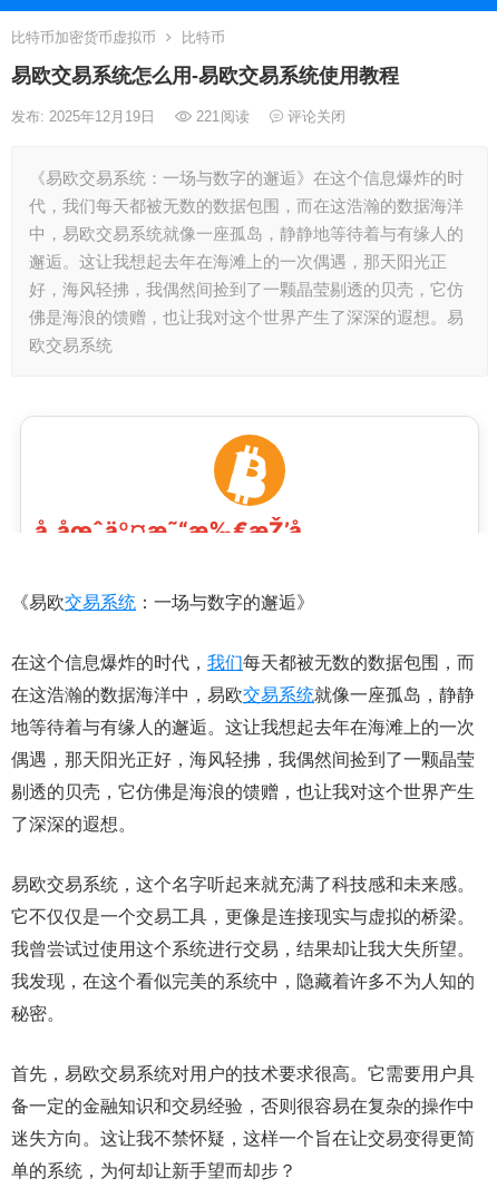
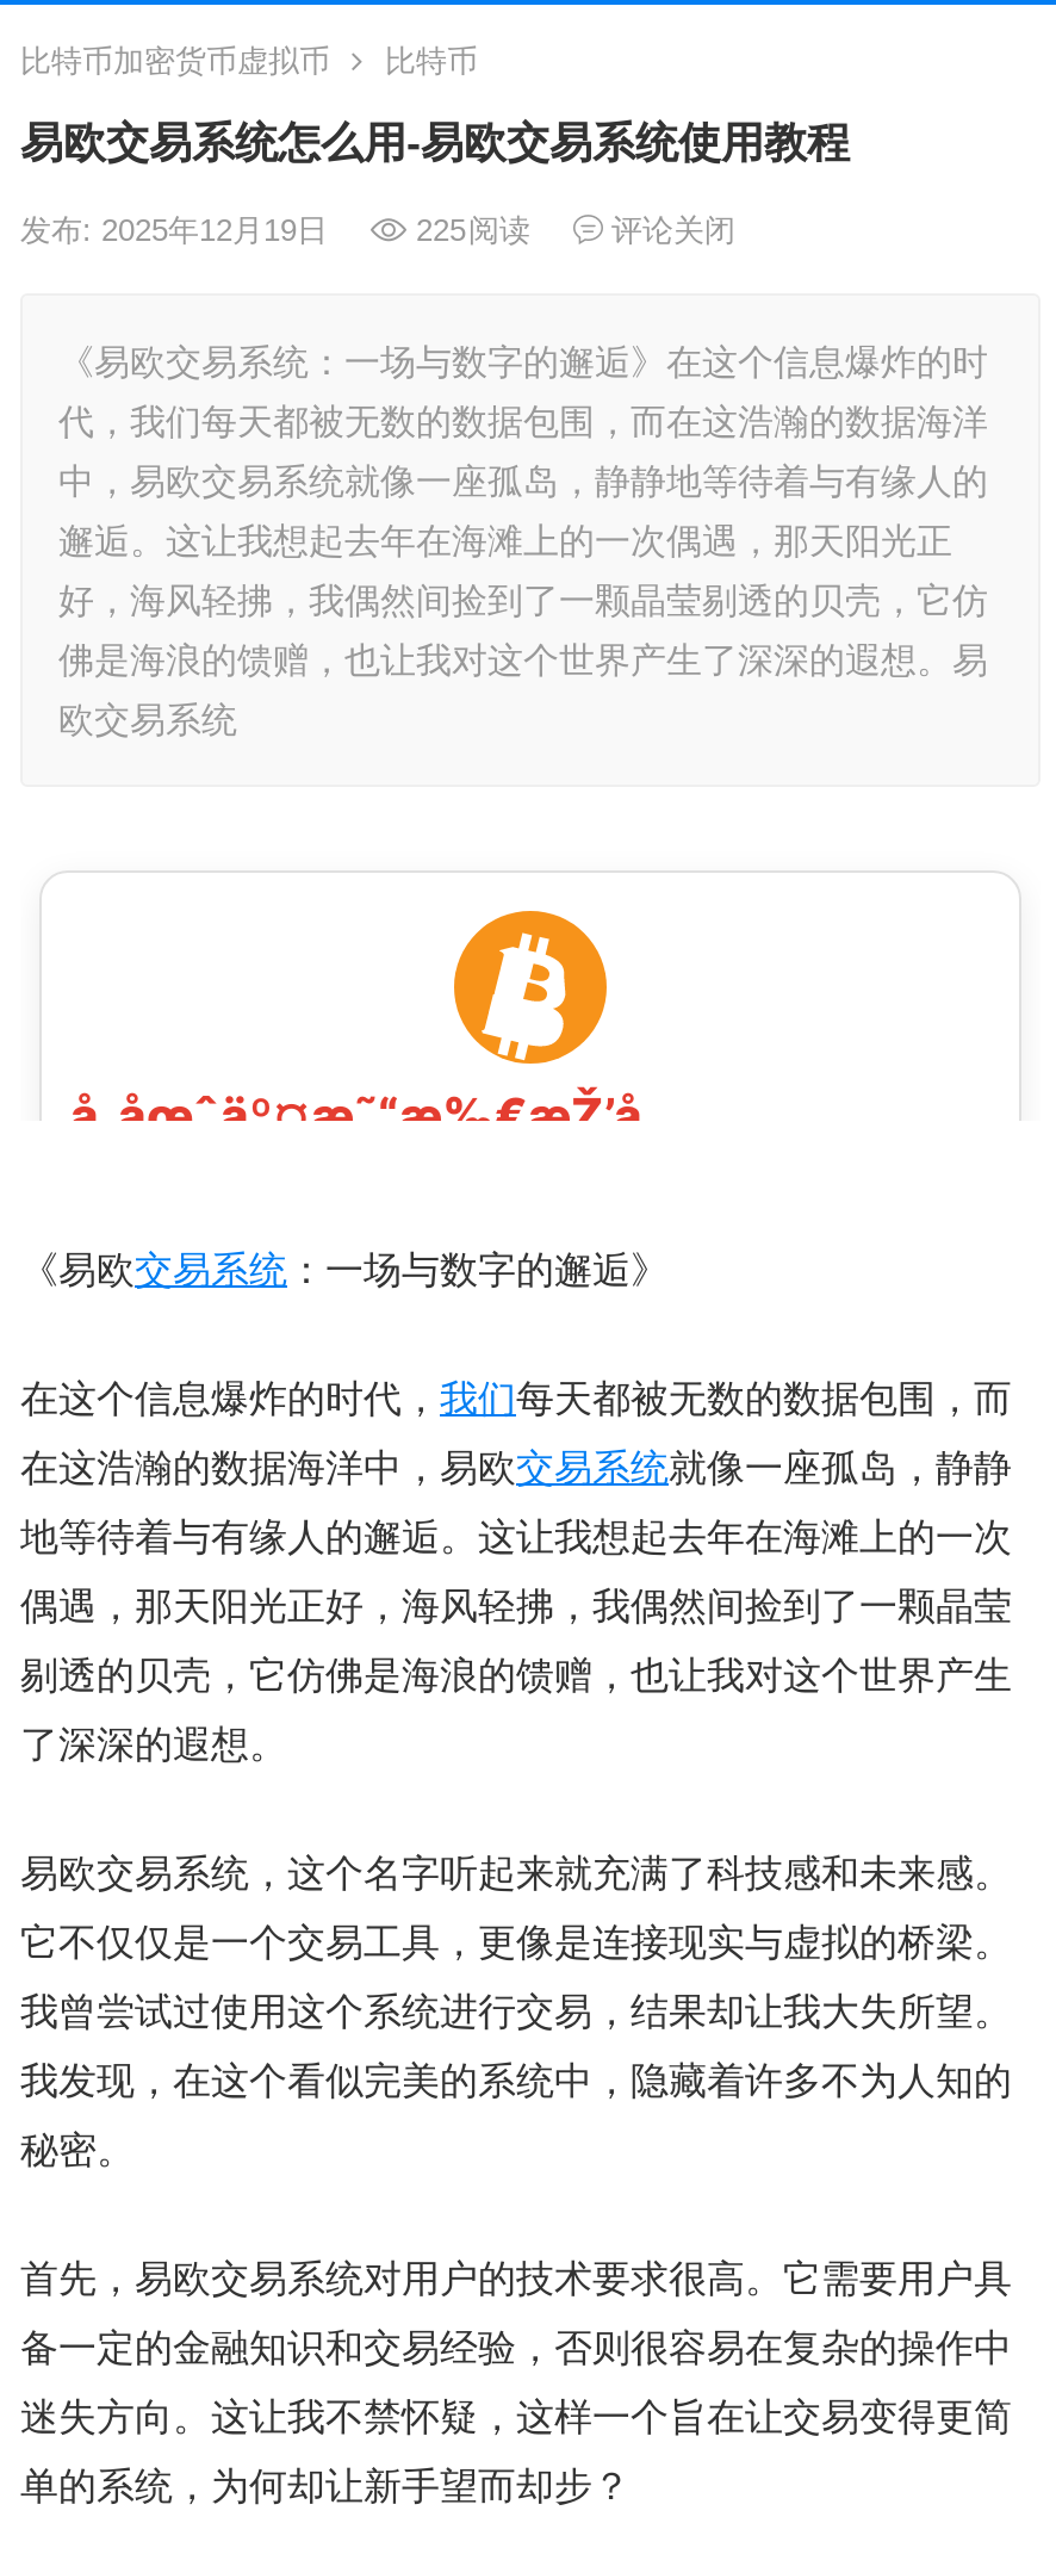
- 发布: 2025年12月19日 221阅读 评论关闭
+ 发布: 2025年12月19日 225阅读 评论关闭
